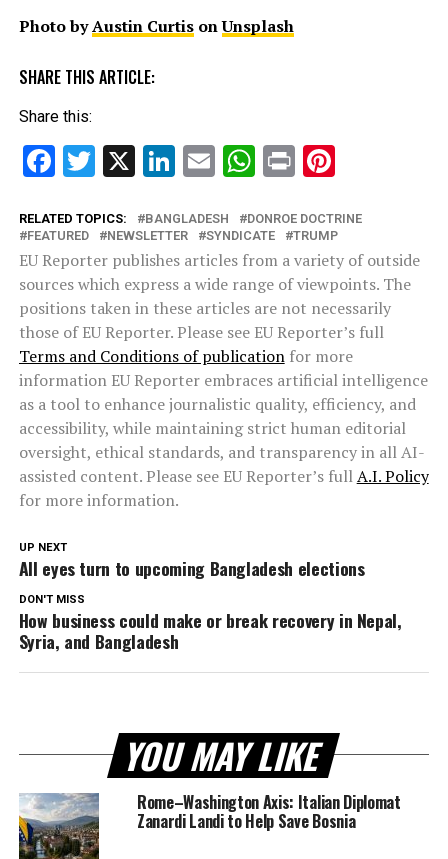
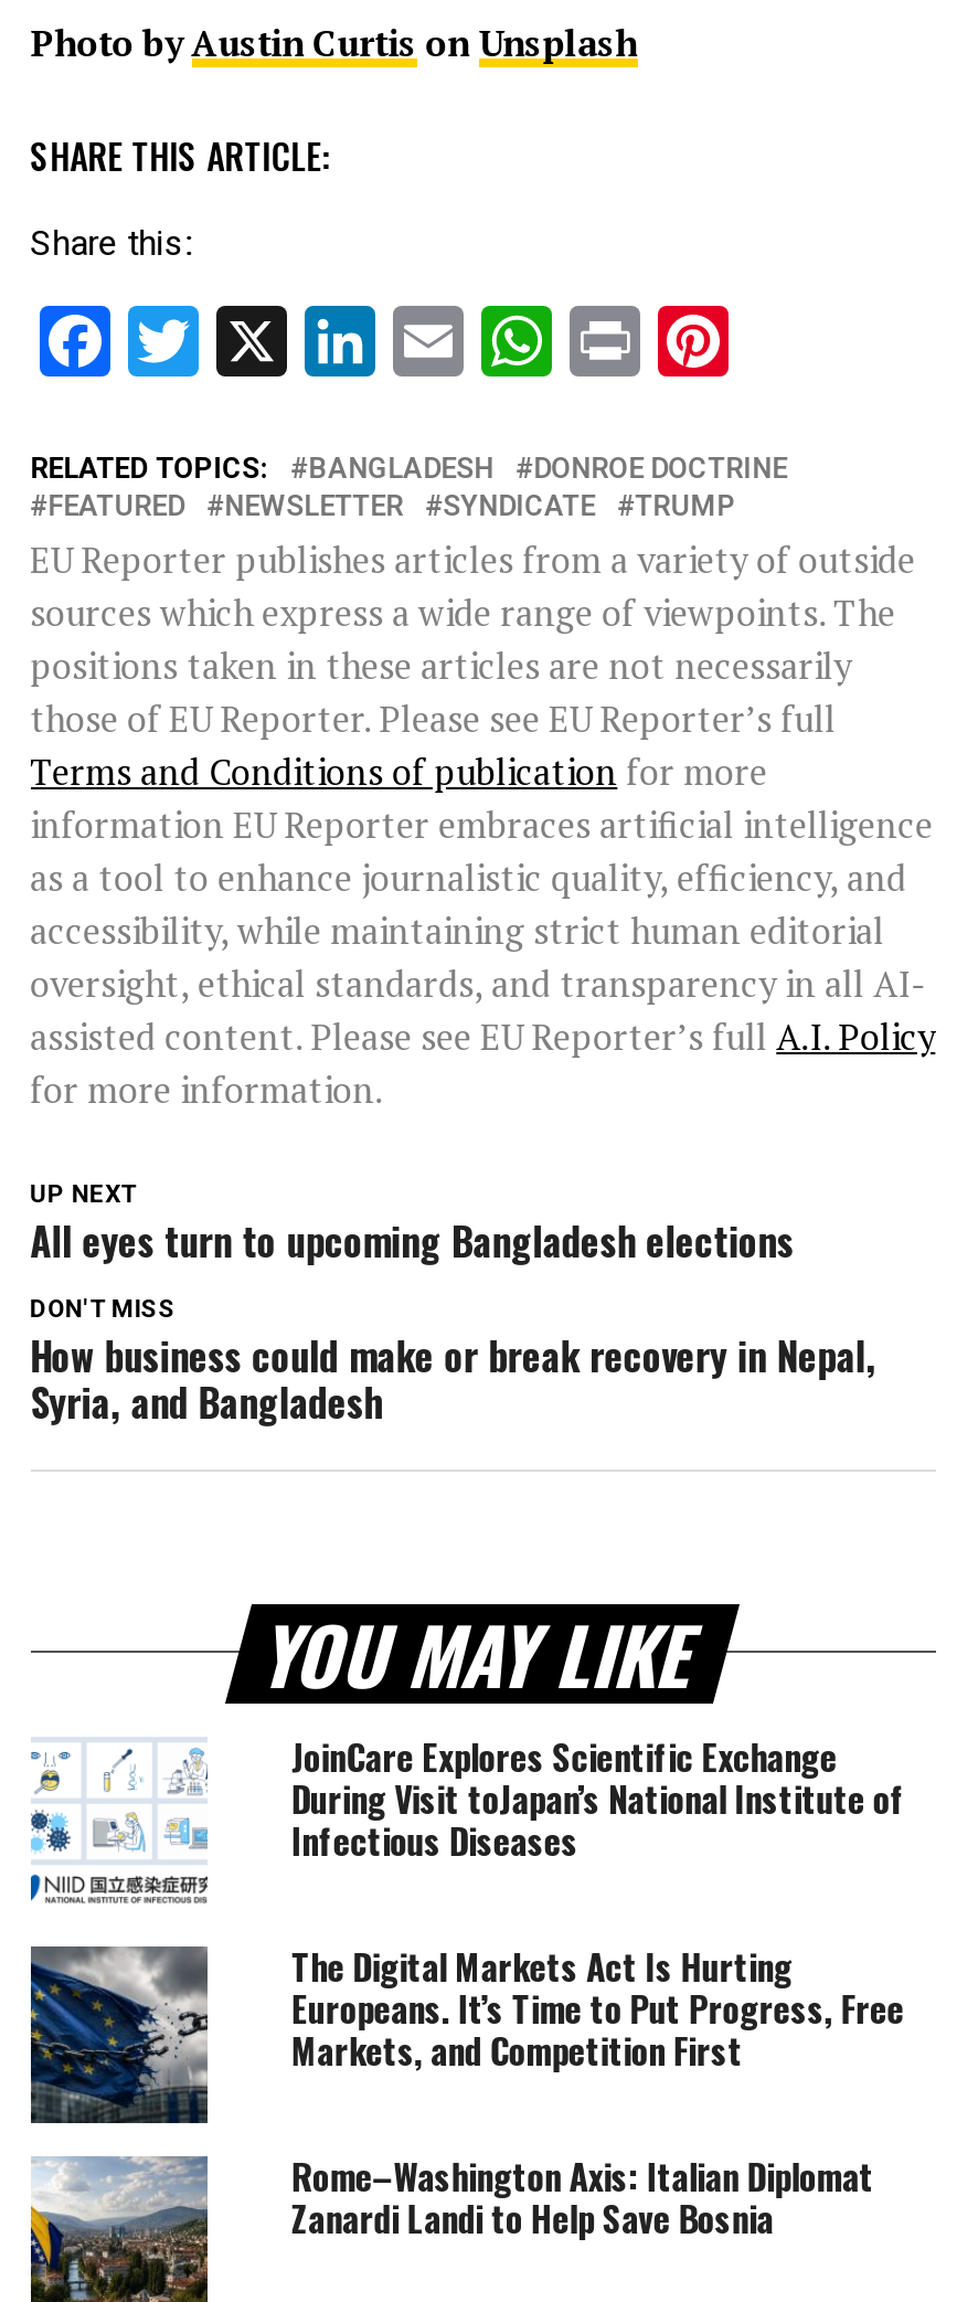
+ [image]
+ JoinCare Explores Scientific Exchange
+ During Visit toJapan’s National Institute of
+ Infectious Diseases
+ The Digital Markets Act Is Hurting
+ Europeans. It’s Time to Put Progress, Free
+ Markets, and Competition First

+ [image]
